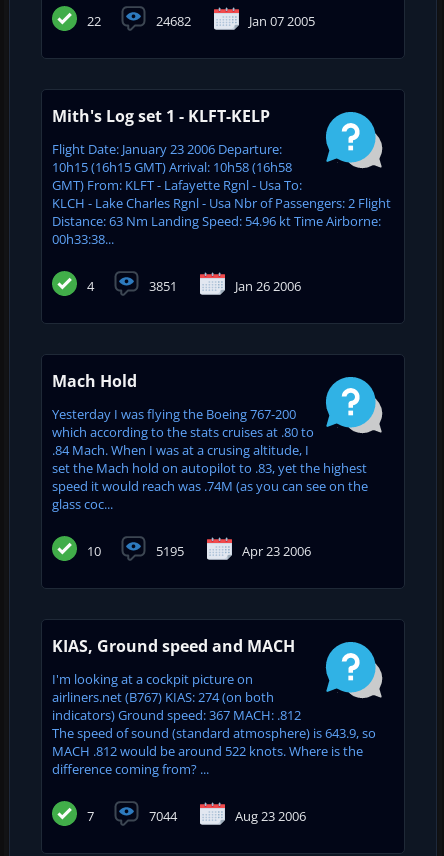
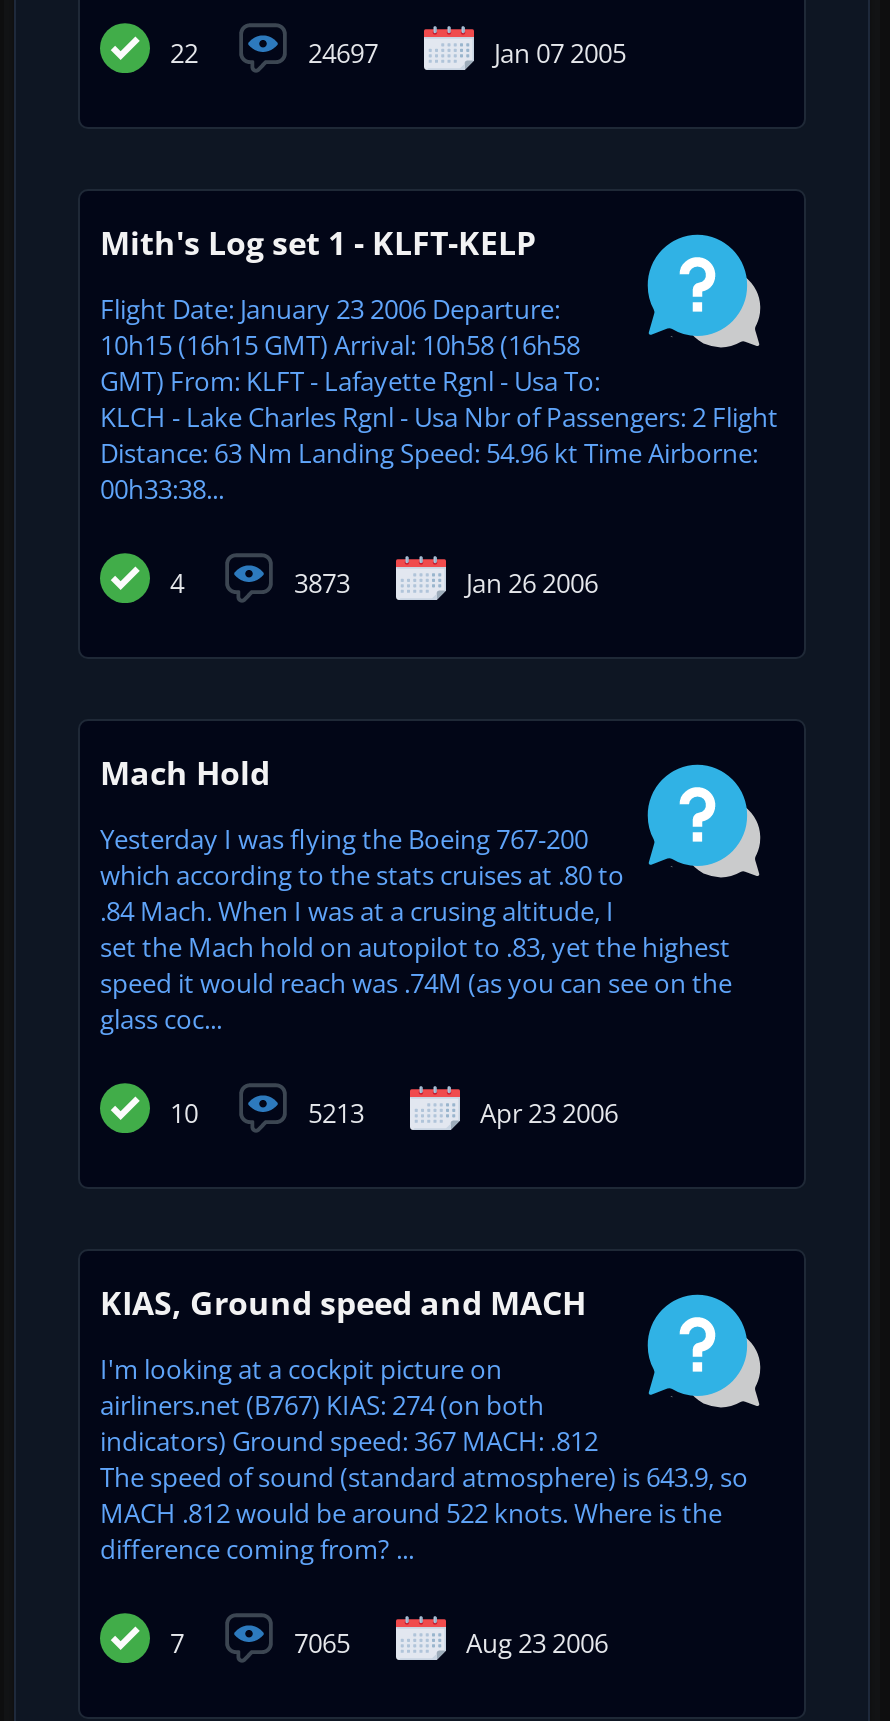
- 24682
+ 24697

- 3851
+ 3873

- 5195
+ 5213

- 7044
+ 7065
